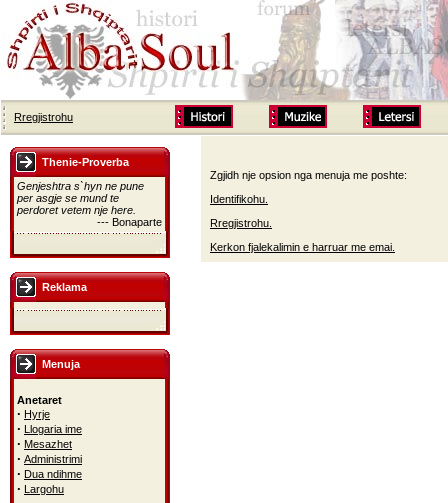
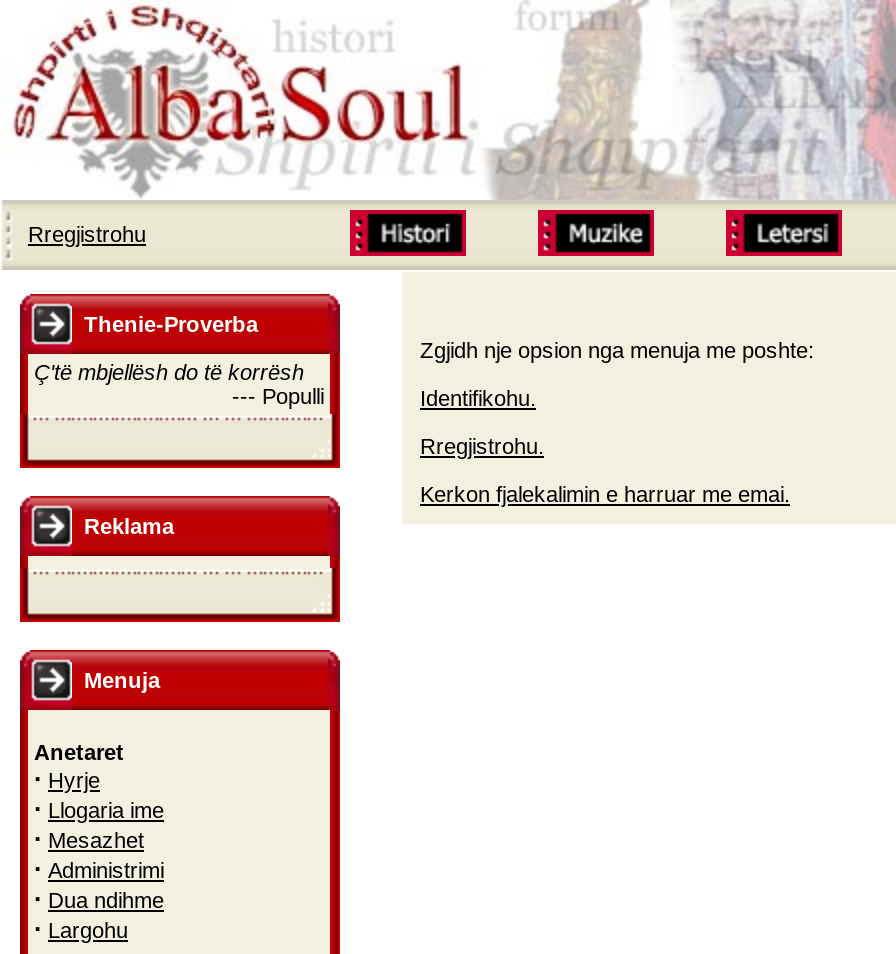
- Genjeshtra s`hyn ne pune
- per asgje se mund te
- perdoret vetem nje here.
- --- Bonaparte
+ Ç'të mbjellësh do të korrësh
+ --- Populli
